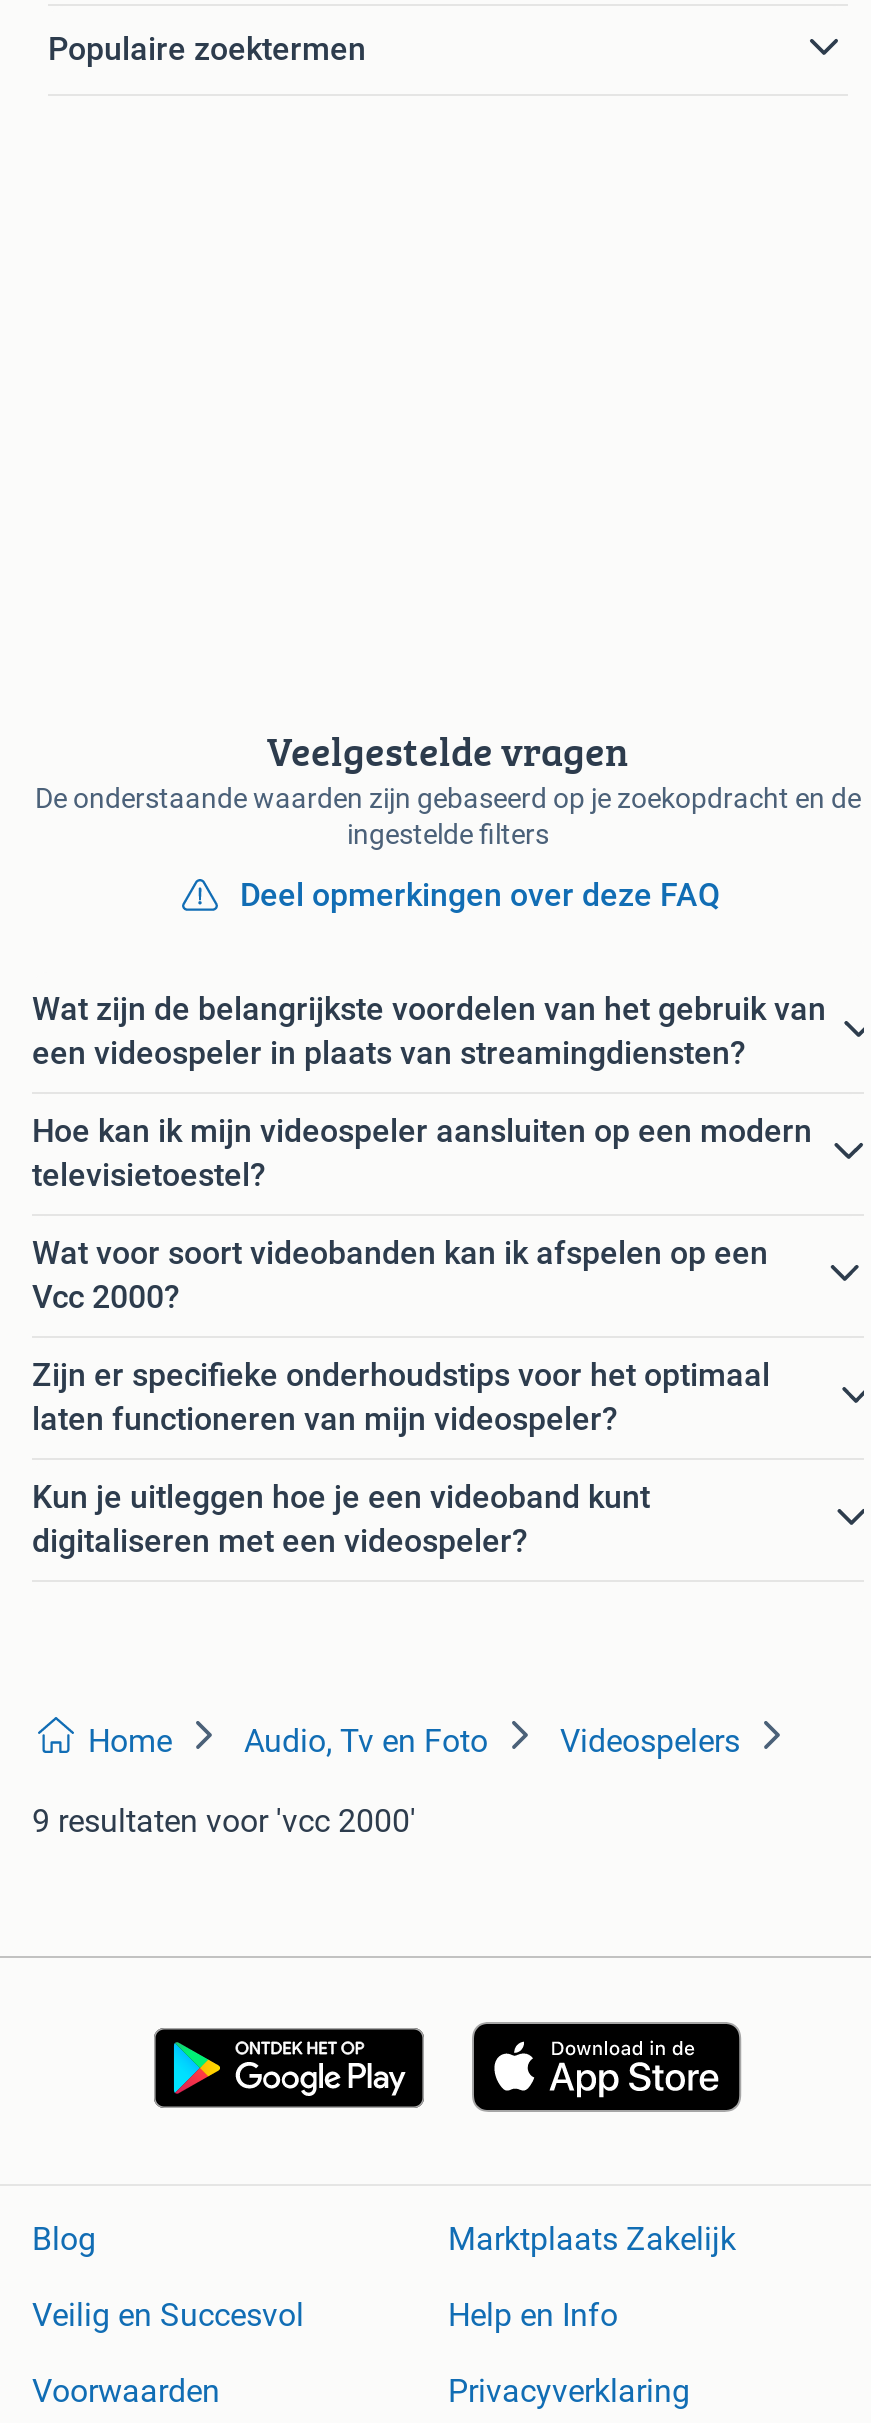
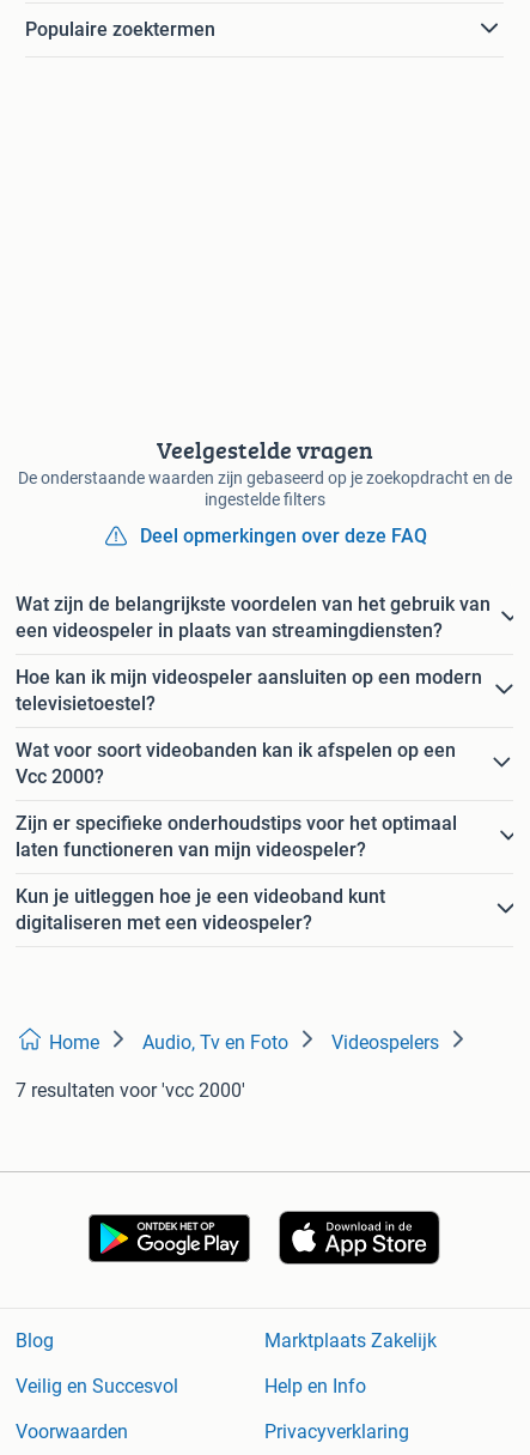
- 9 resultaten voor 'vcc 2000'
+ 7 resultaten voor 'vcc 2000'
